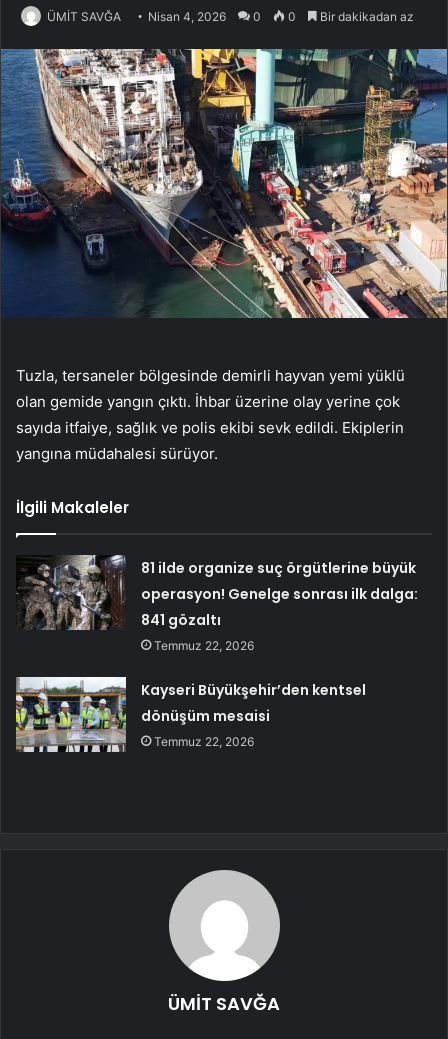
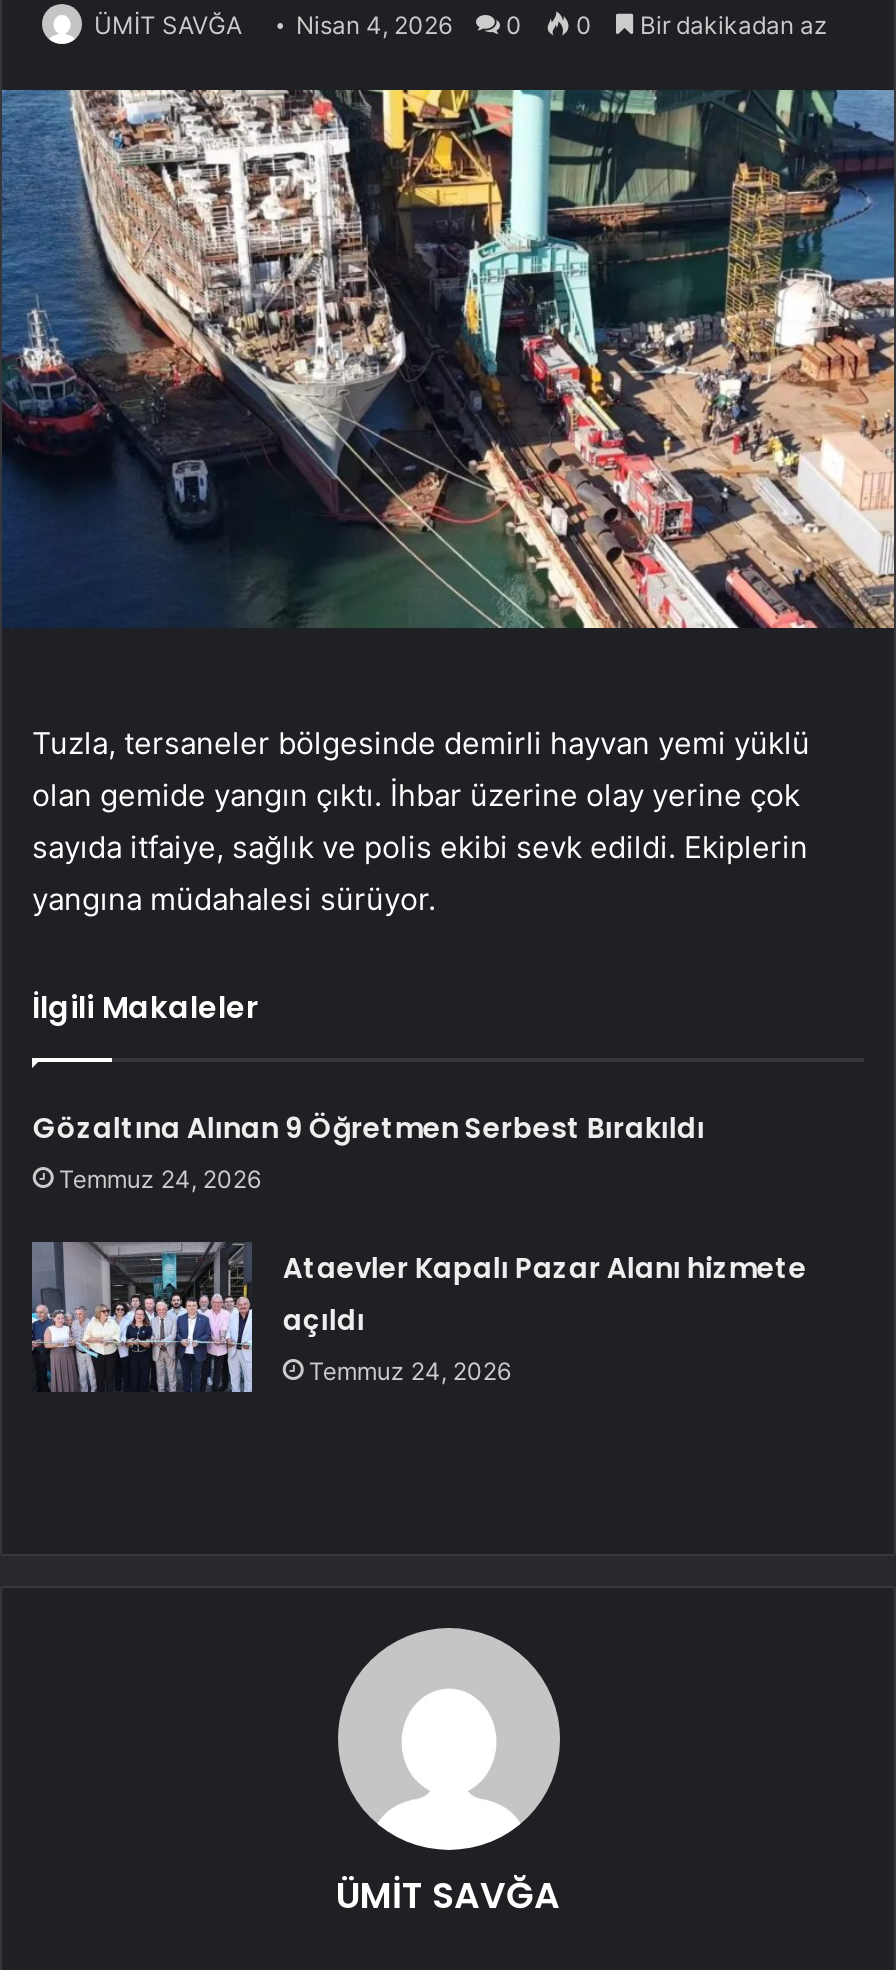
- 81 ilde organize suç örgütlerine büyük
- operasyon! Genelge sonrası ilk dalga:
- 841 gözaltı
- Temmuz 22, 2026
+ Gözaltına Alınan 9 Öğretmen Serbest Bırakıldı
+ Temmuz 24, 2026

- [image]
- Kayseri Büyükşehir’den kentsel
- dönüşüm mesaisi
- Temmuz 22, 2026
+ [image]
+ Ataevler Kapalı Pazar Alanı hizmete
+ açıldı
+ Temmuz 24, 2026
